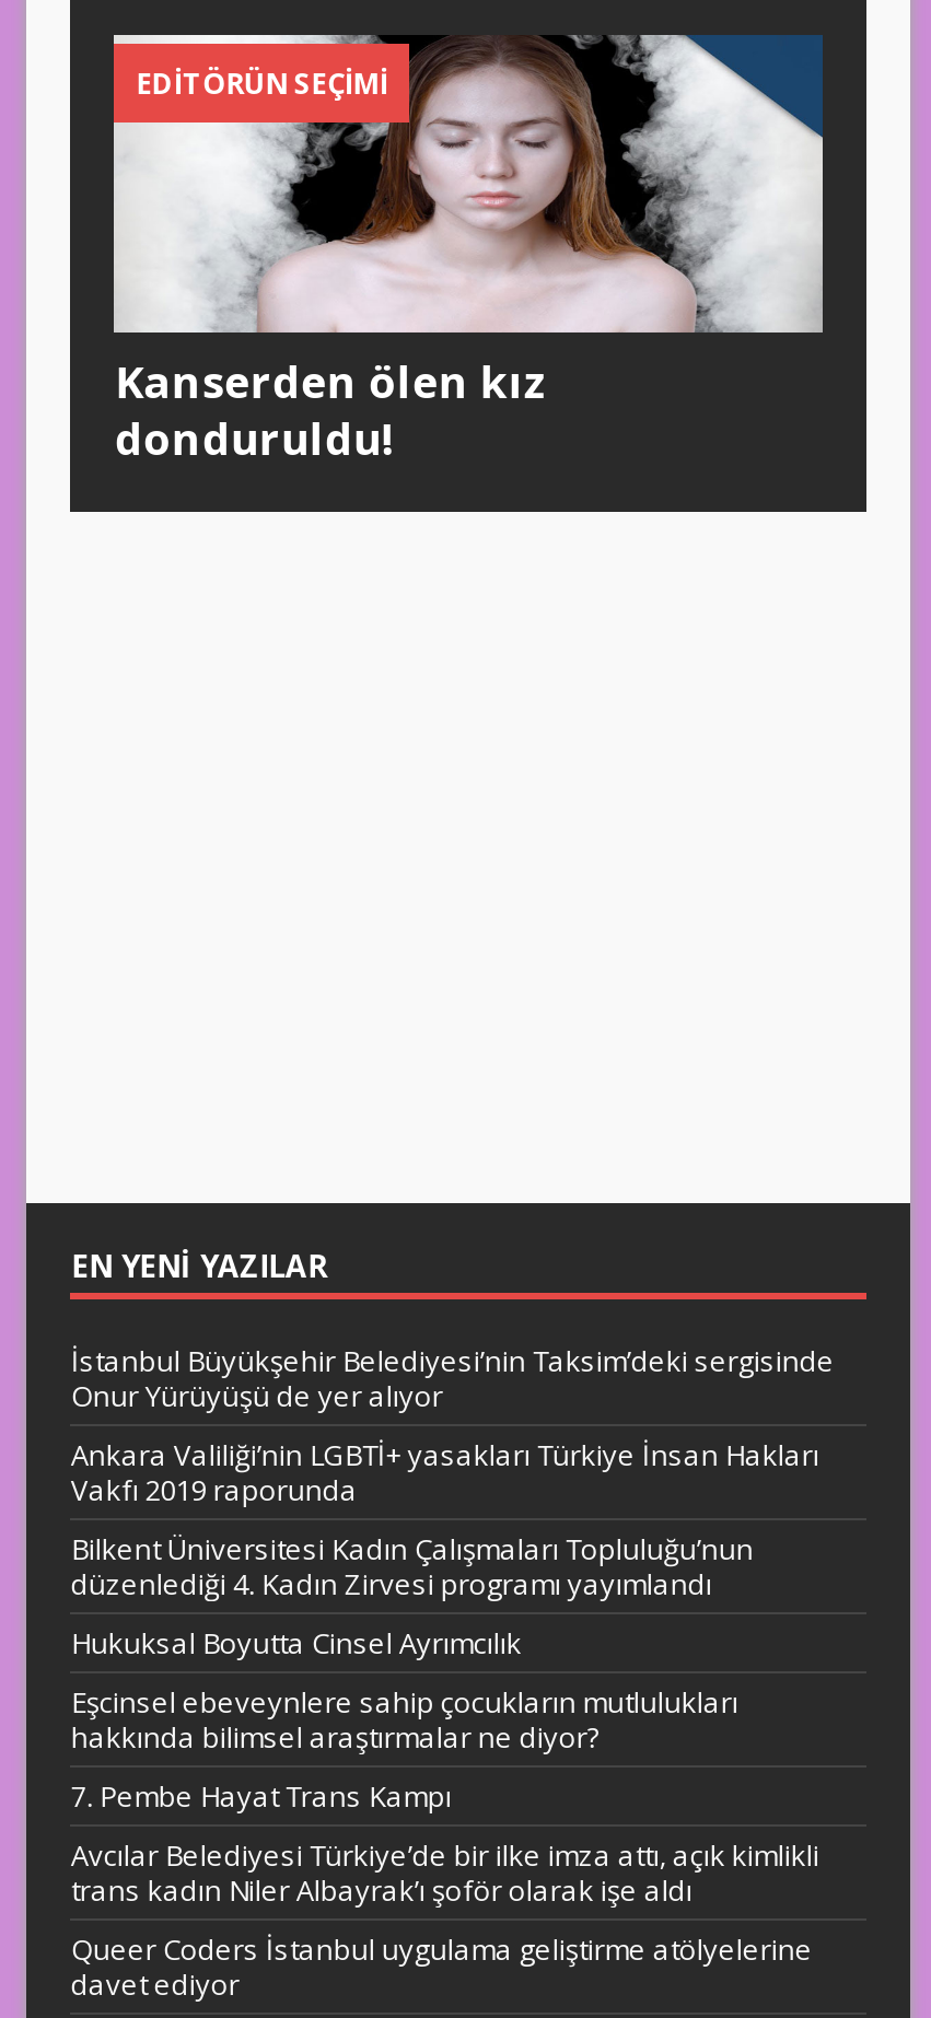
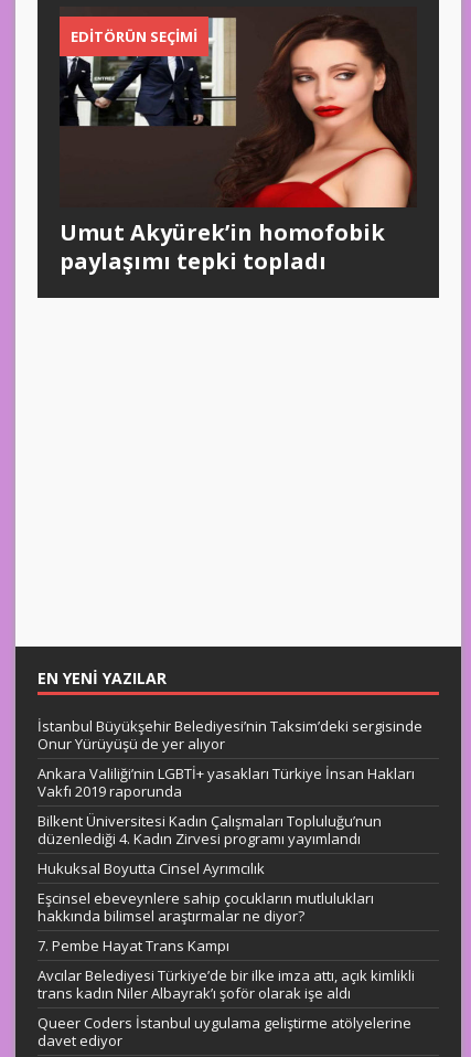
- [image]
- Kanserden ölen kız
- donduruldu!
+ [image]
+ Umut Akyürek’in homofobik
+ paylaşımı tepki topladı
